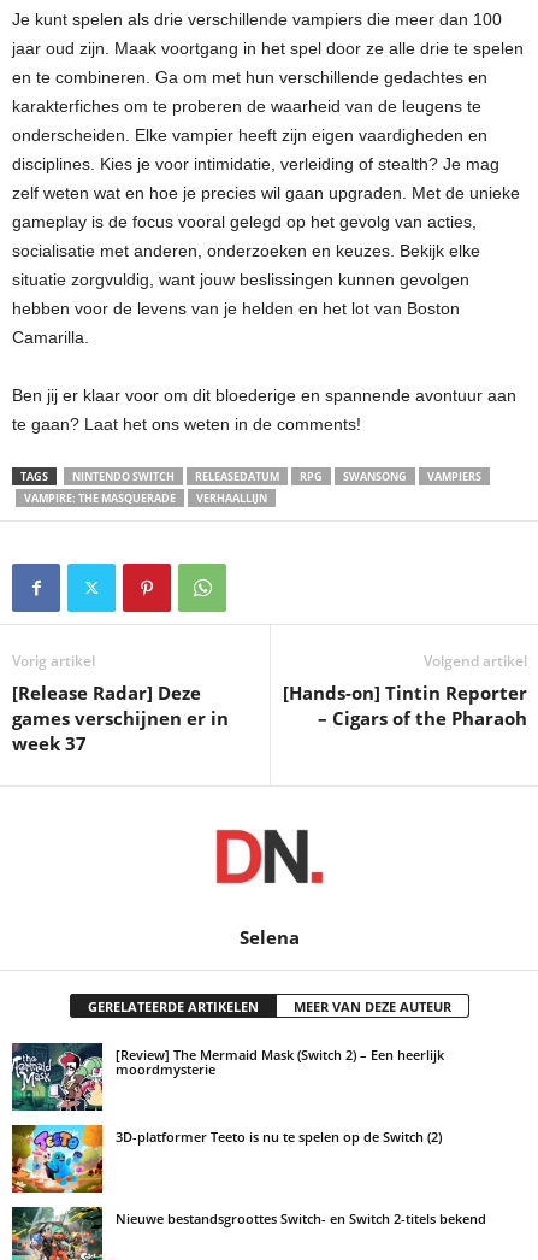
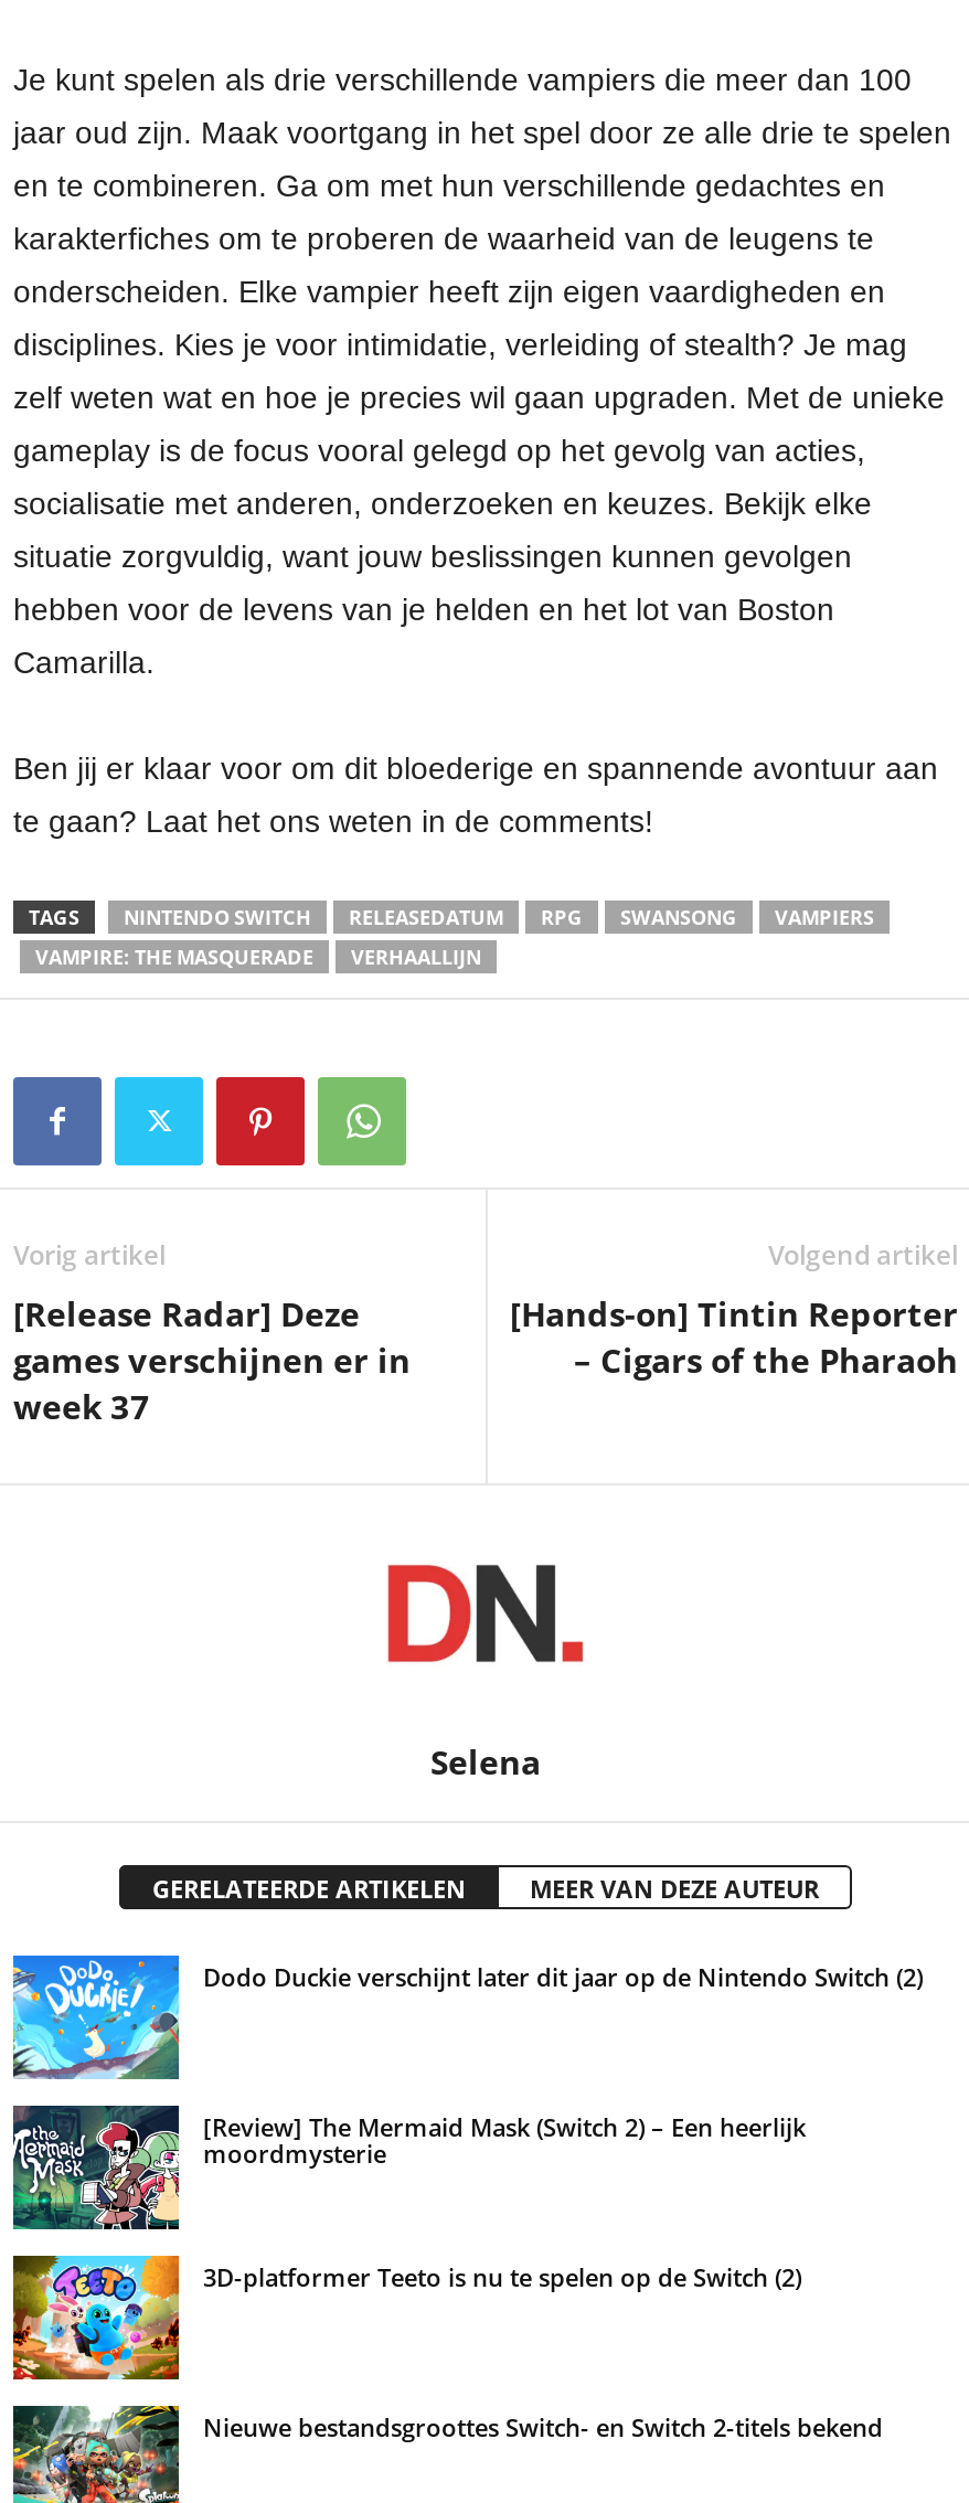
+ [image]
+ Dodo Duckie verschijnt later dit jaar op de Nintendo Switch (2)
